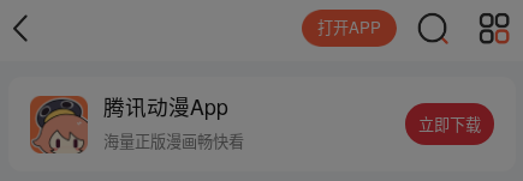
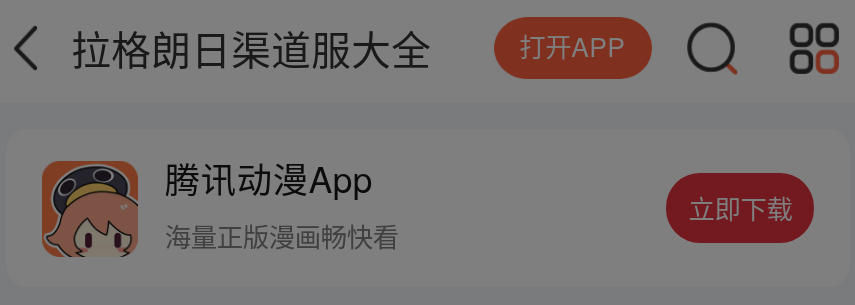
+ 拉格朗日渠道服大全
